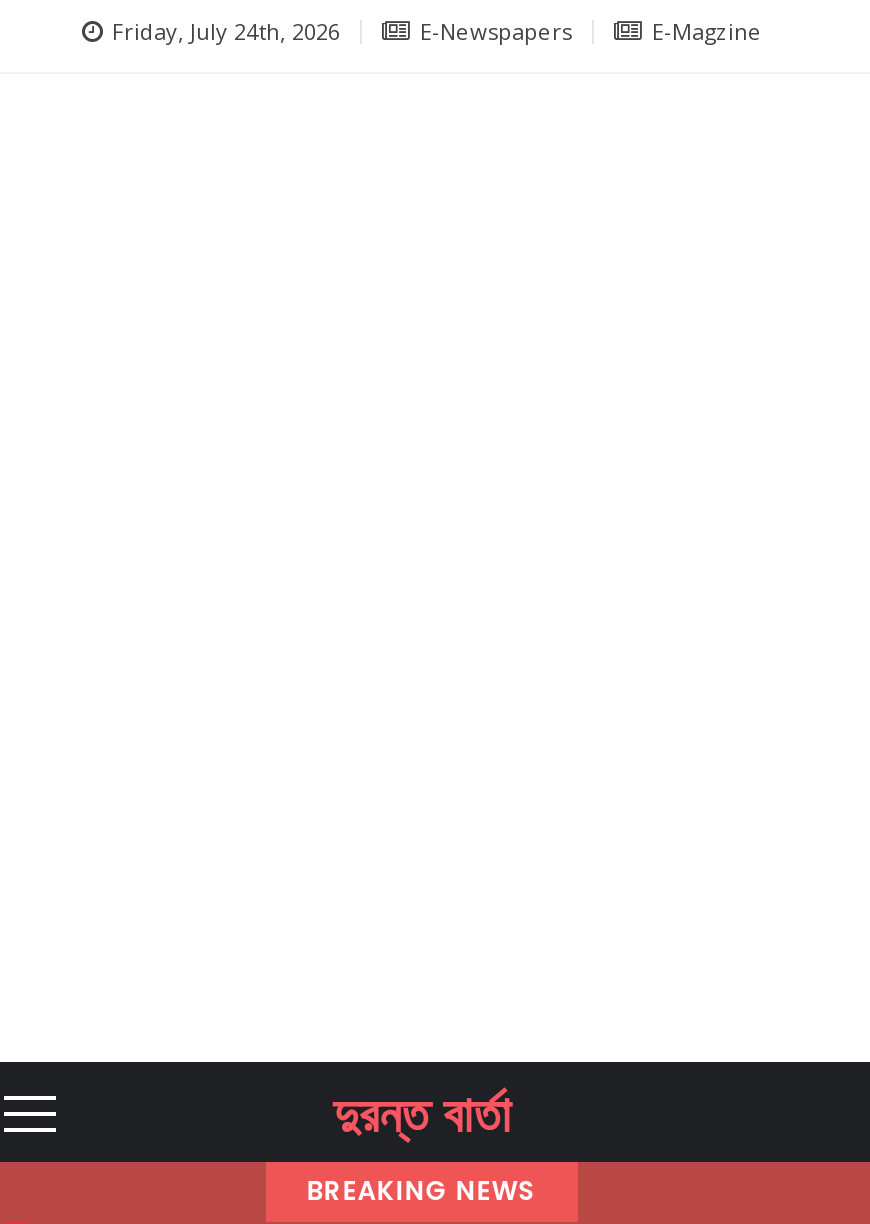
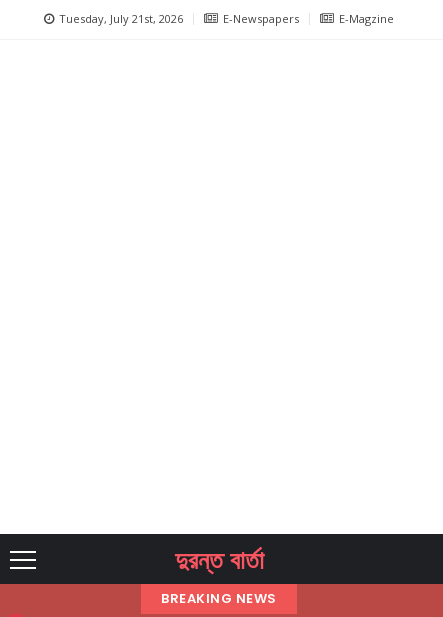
- Friday, July 24th, 2026
+ Tuesday, July 21st, 2026
